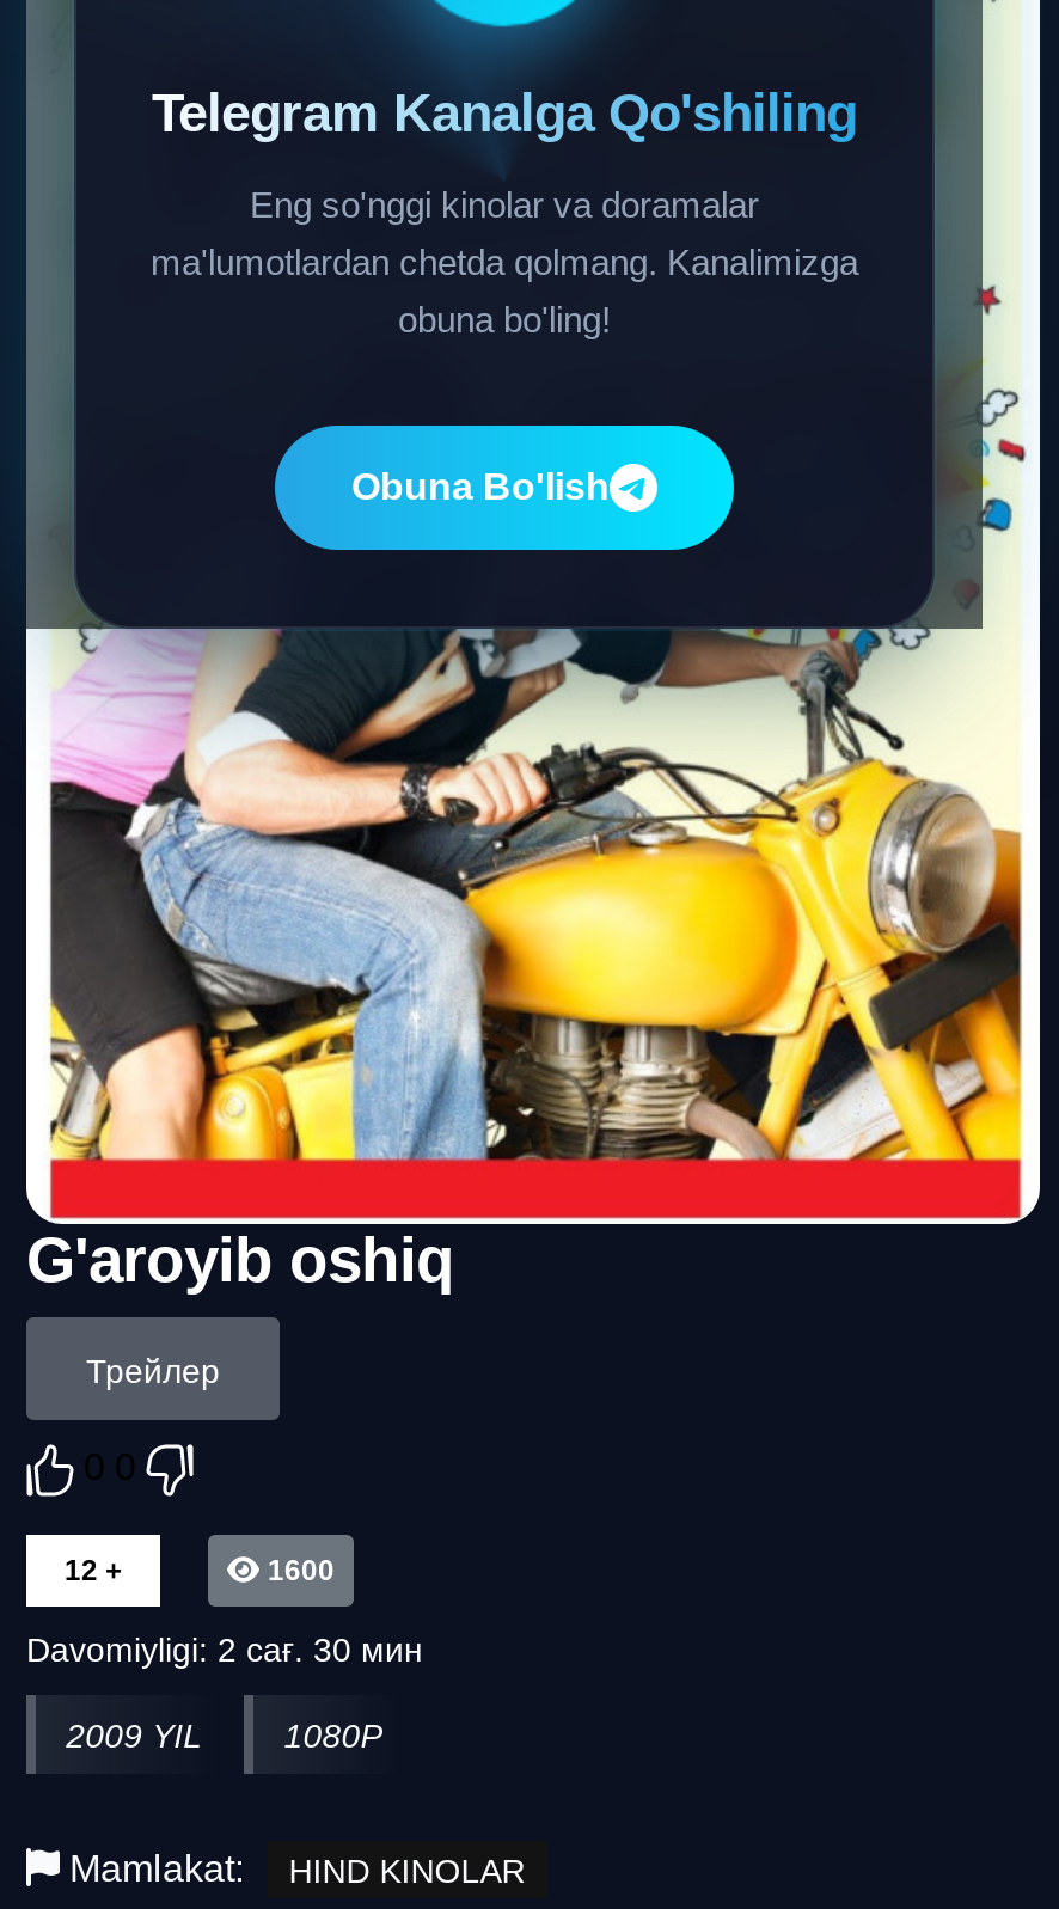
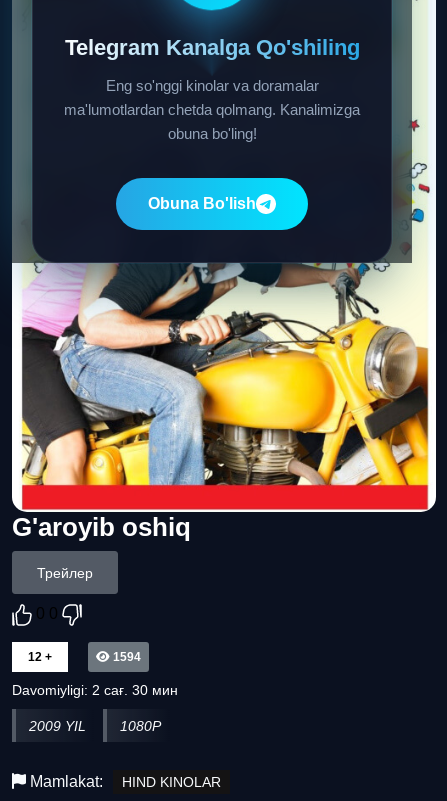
- 1600
+ 1594
